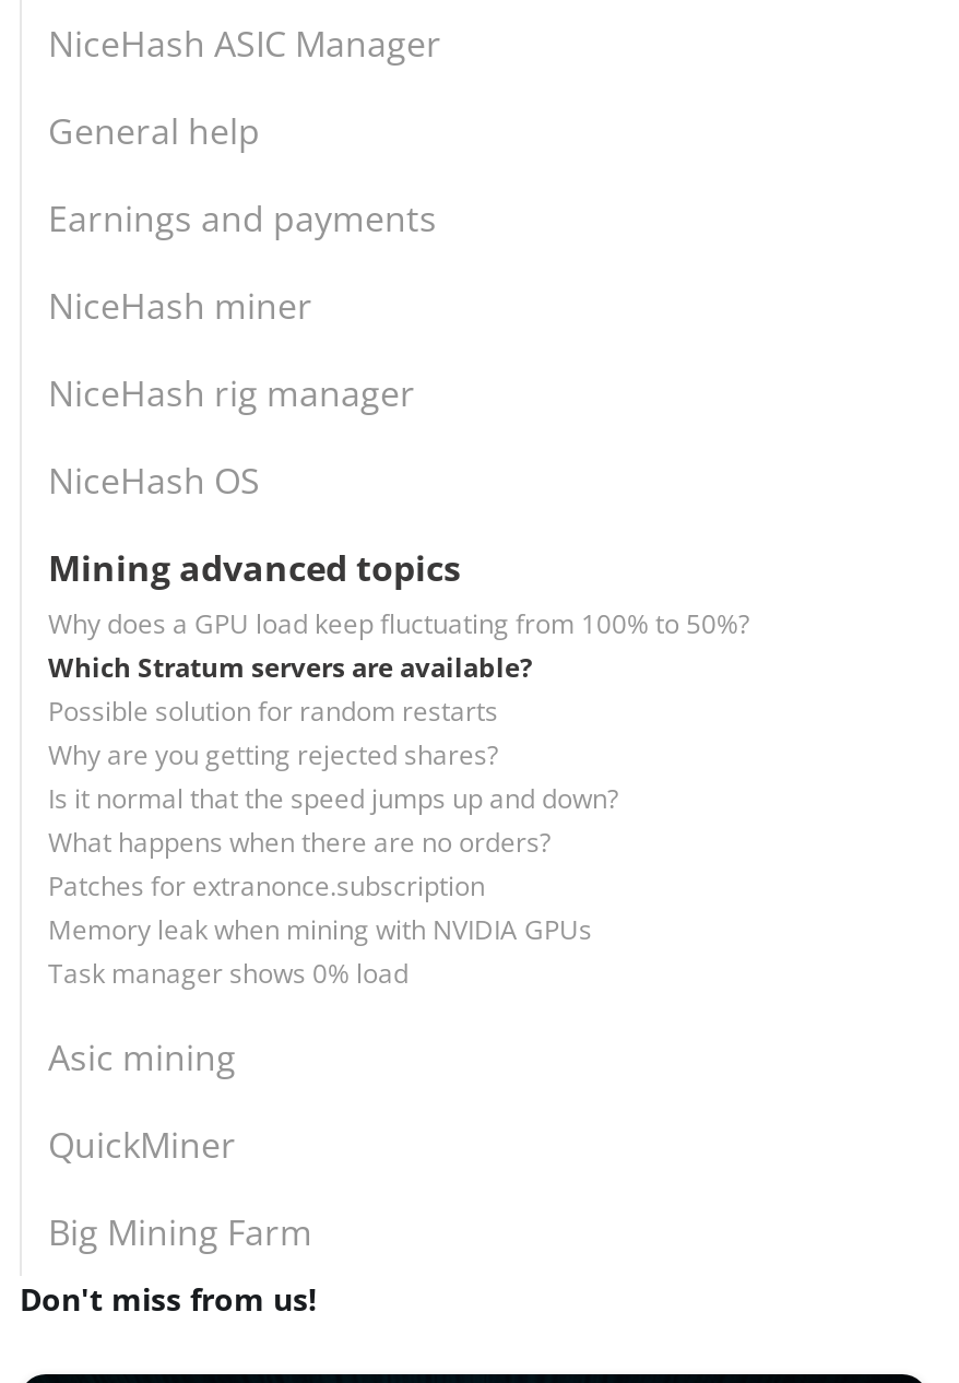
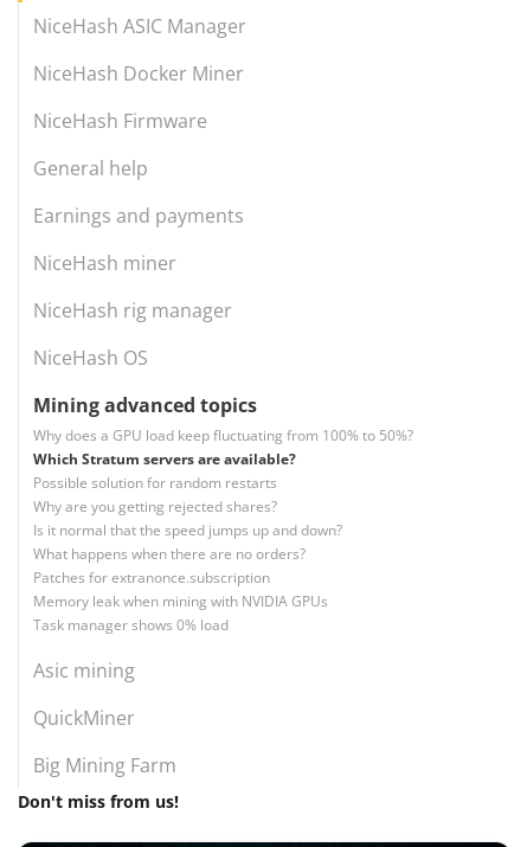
+ NiceHash Docker Miner
+ NiceHash Firmware
